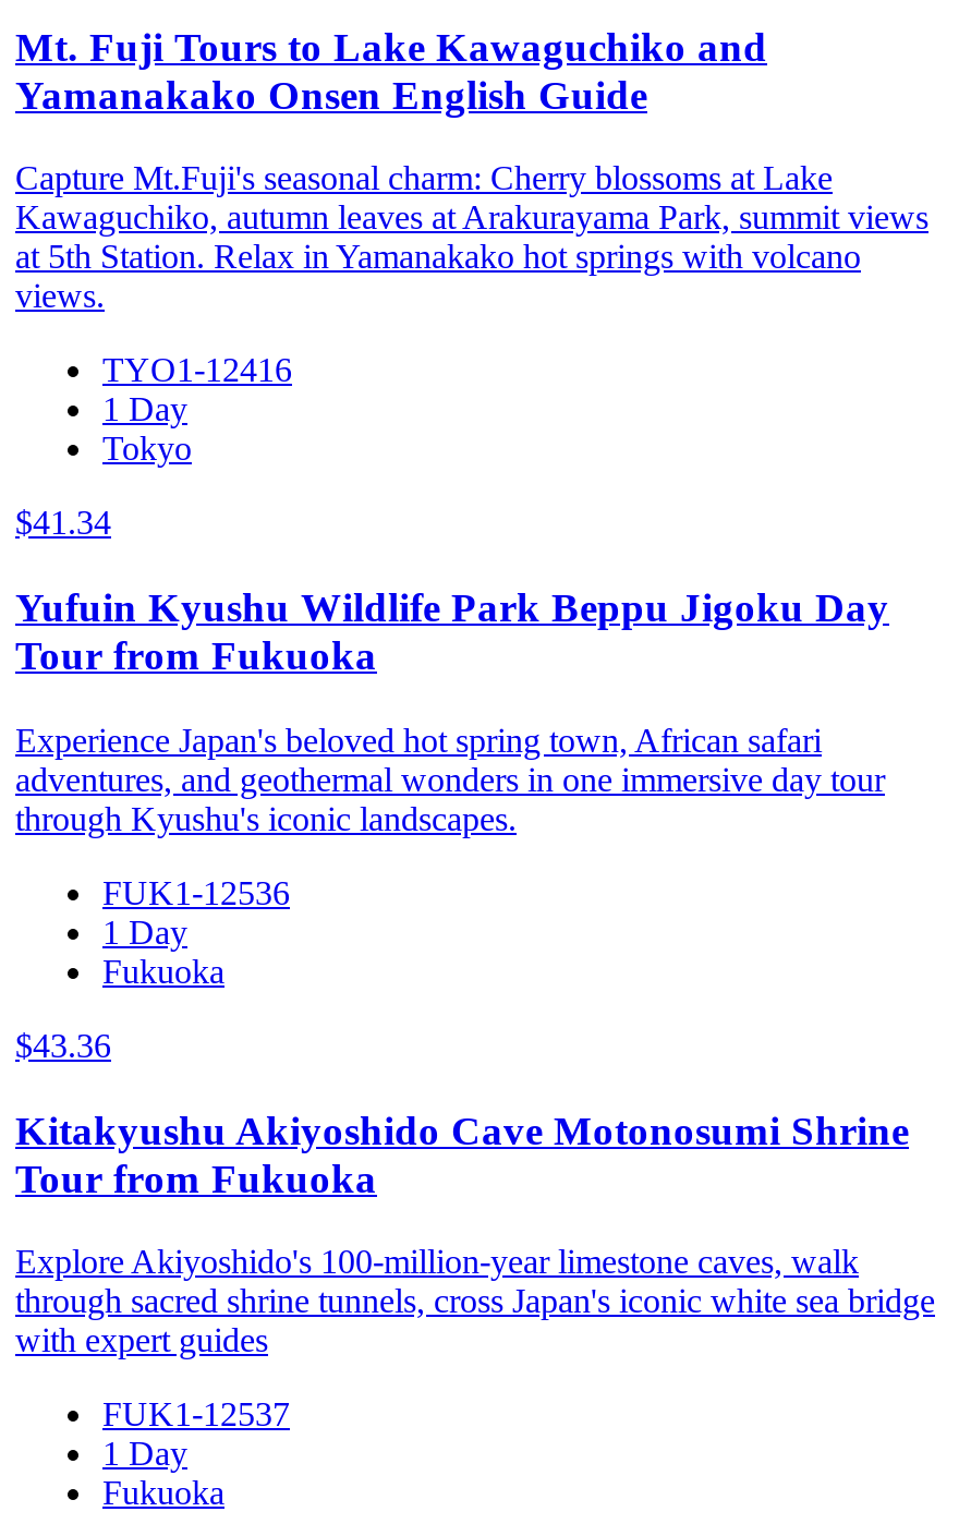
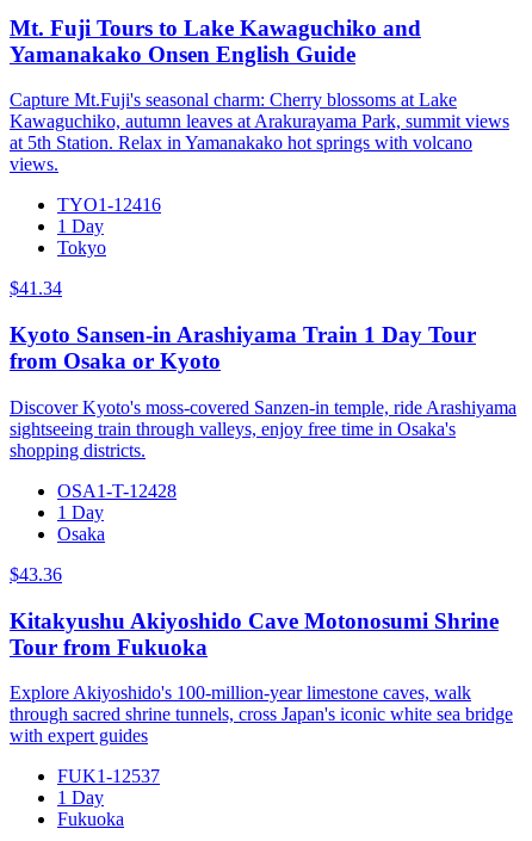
- Yufuin Kyushu Wildlife Park Beppu Jigoku Day
- Tour from Fukuoka
+ Kyoto Sansen-in Arashiyama Train 1 Day Tour
+ from Osaka or Kyoto

- Experience Japan's beloved hot spring town, African safari
- adventures, and geothermal wonders in one immersive day tour
- through Kyushu's iconic landscapes.
+ Discover Kyoto's moss-covered Sanzen-in temple, ride Arashiyama
+ sightseeing train through valleys, enjoy free time in Osaka's
+ shopping districts.

- FUK1-12536
+ OSA1-T-12428

- Fukuoka
+ Osaka
